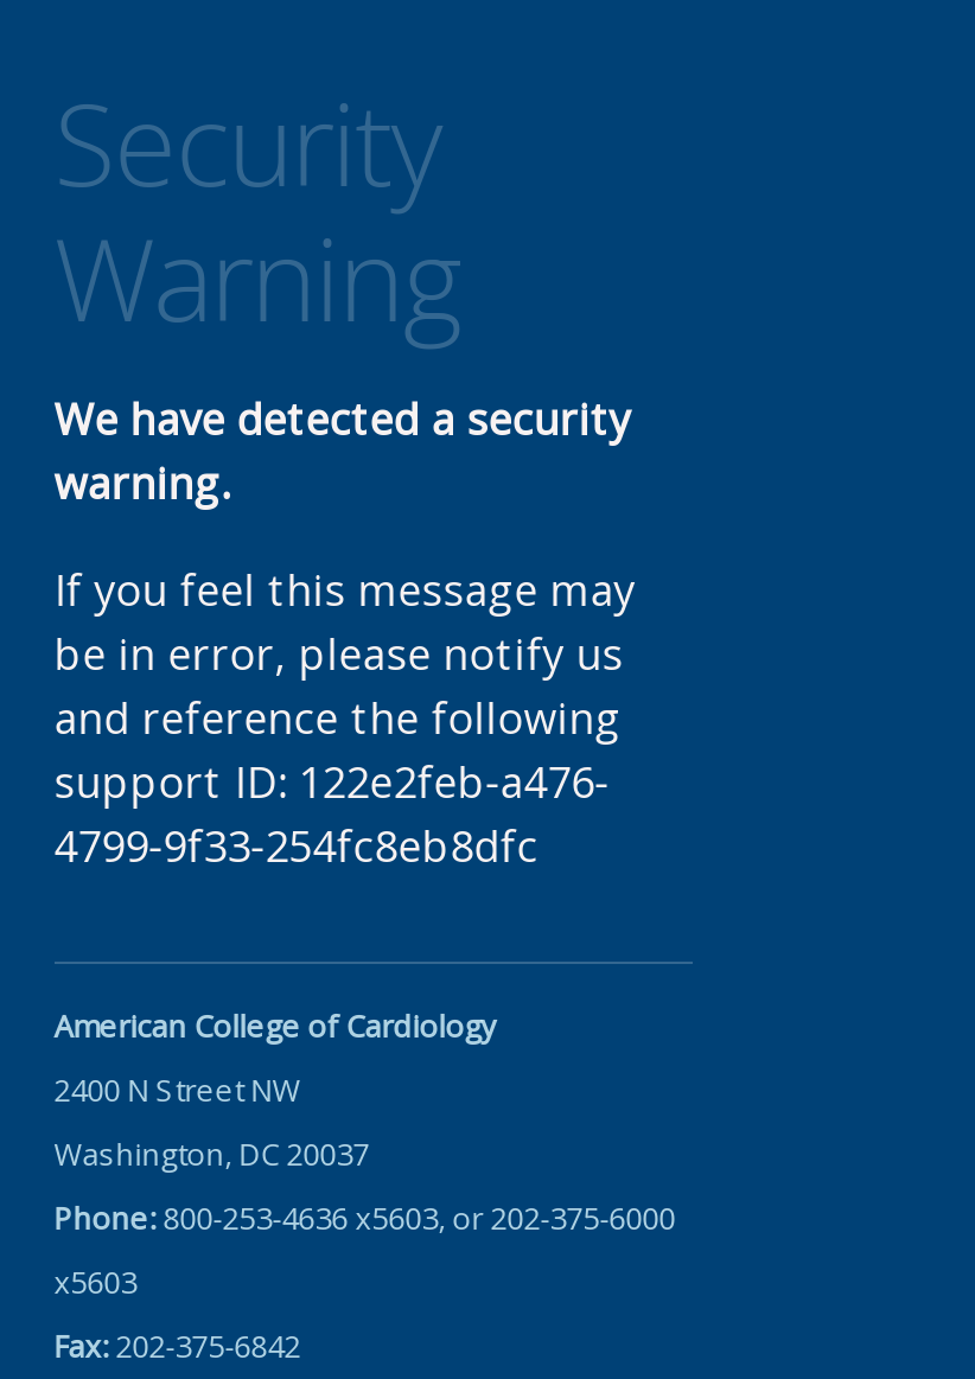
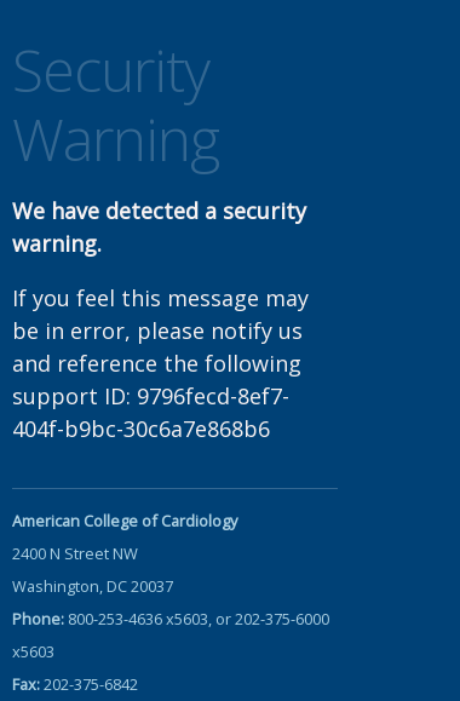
- support ID: 122e2feb-a476-
- 4799-9f33-254fc8eb8dfc
+ support ID: 9796fecd-8ef7-
+ 404f-b9bc-30c6a7e868b6
